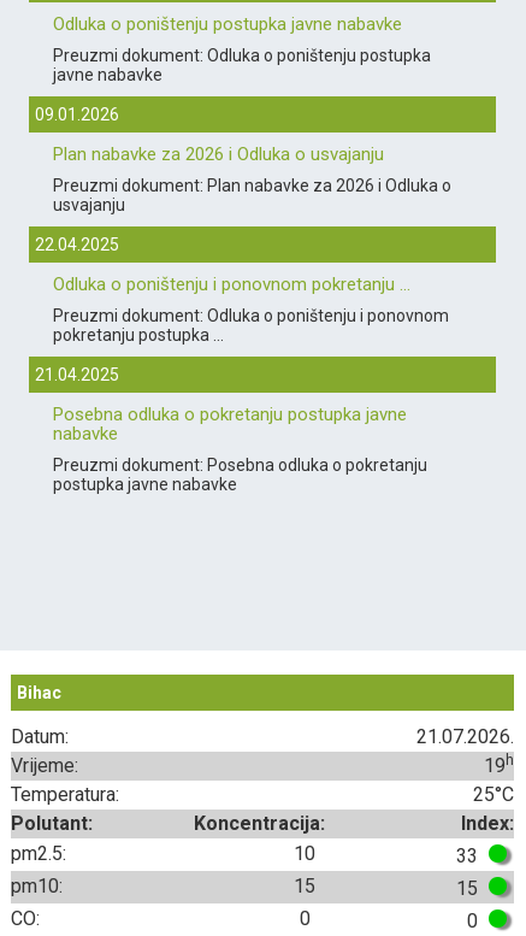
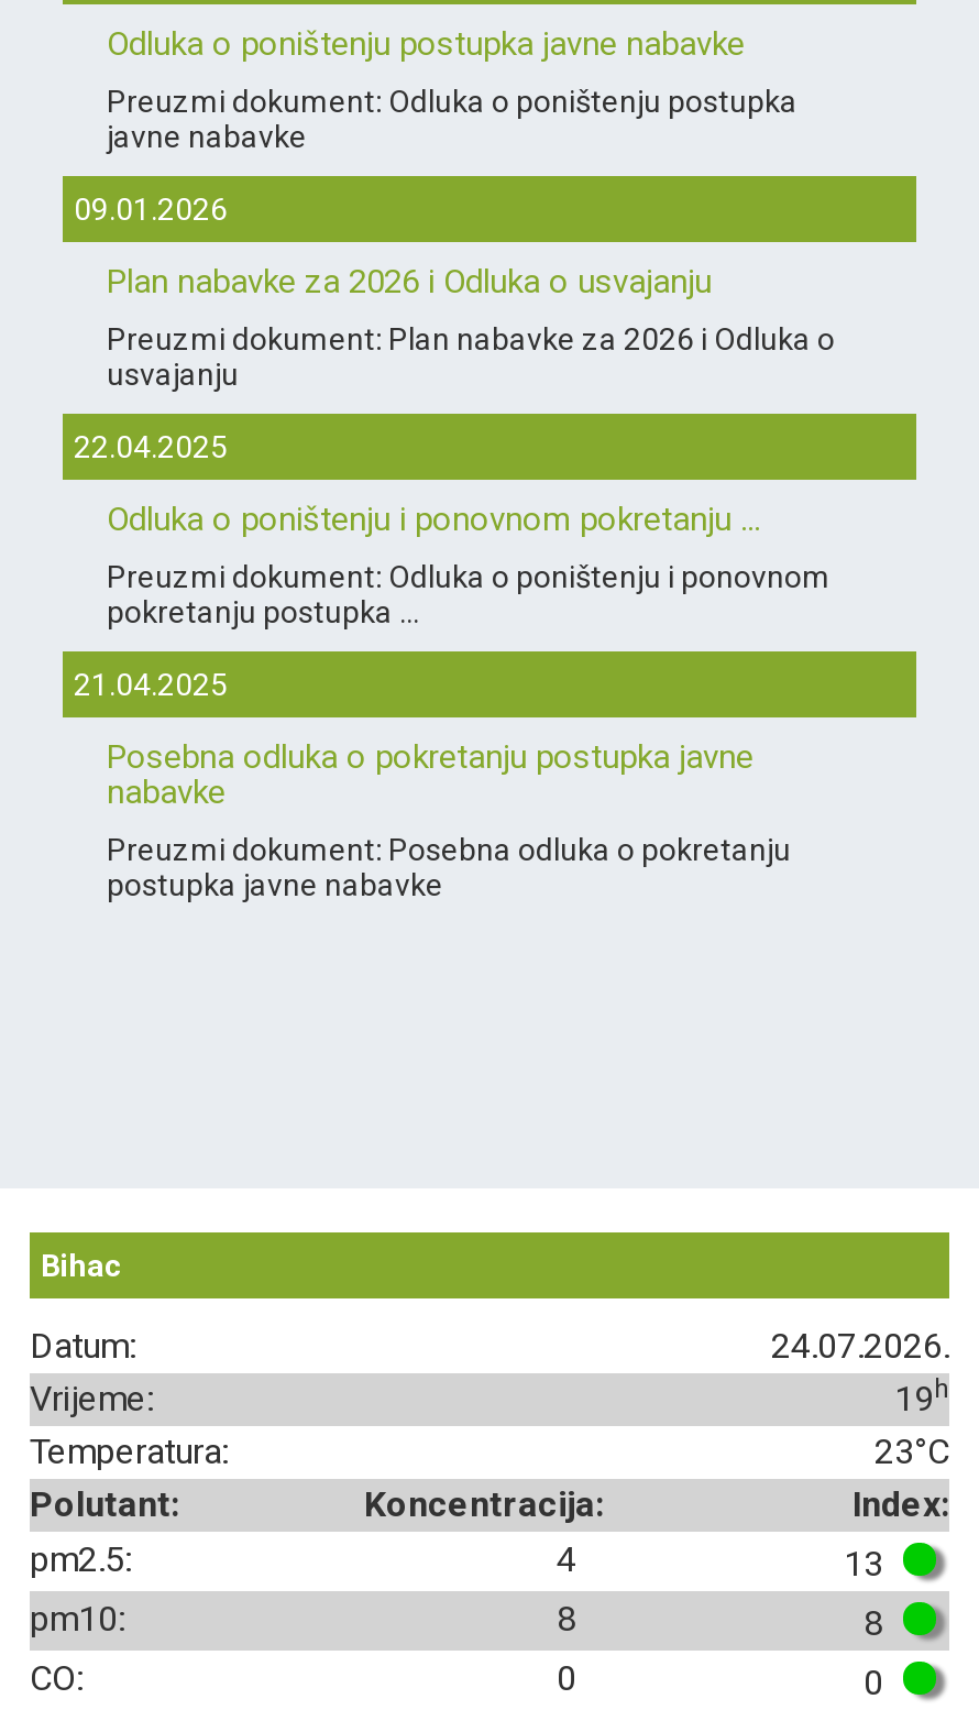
- 21.07.2026.
+ 24.07.2026.

- 25°C
+ 23°C

- 10
+ 4

- 33
+ 13

- 15
+ 8

- 15
+ 8
